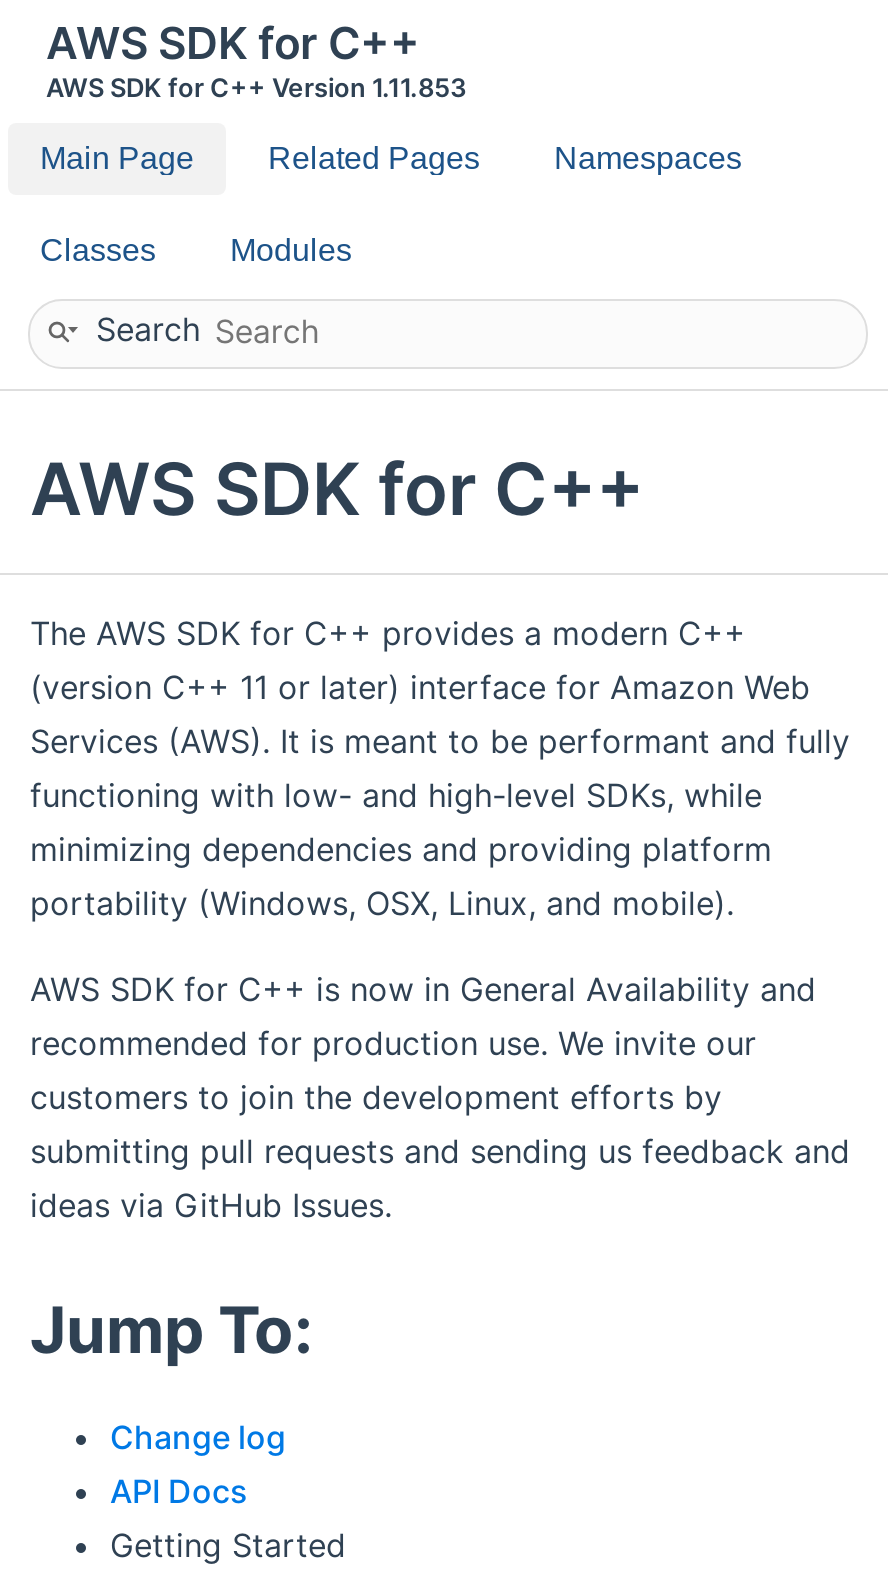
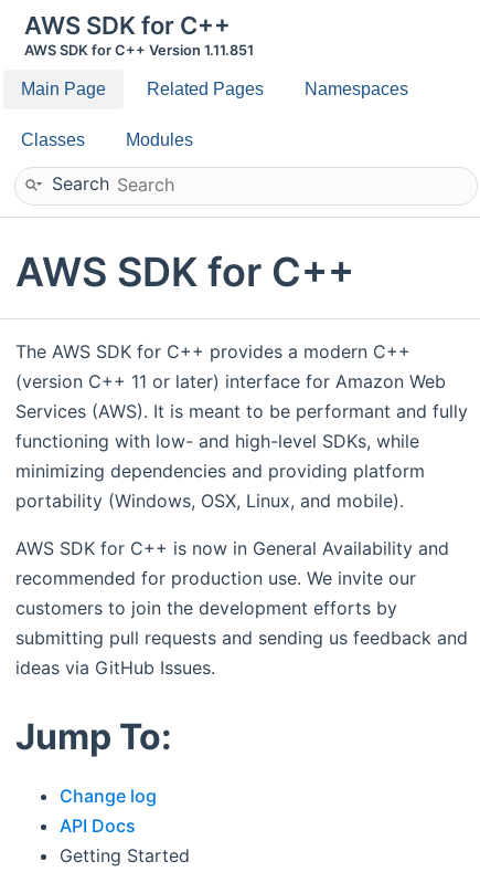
- AWS SDK for C++ Version 1.11.853
+ AWS SDK for C++ Version 1.11.851
